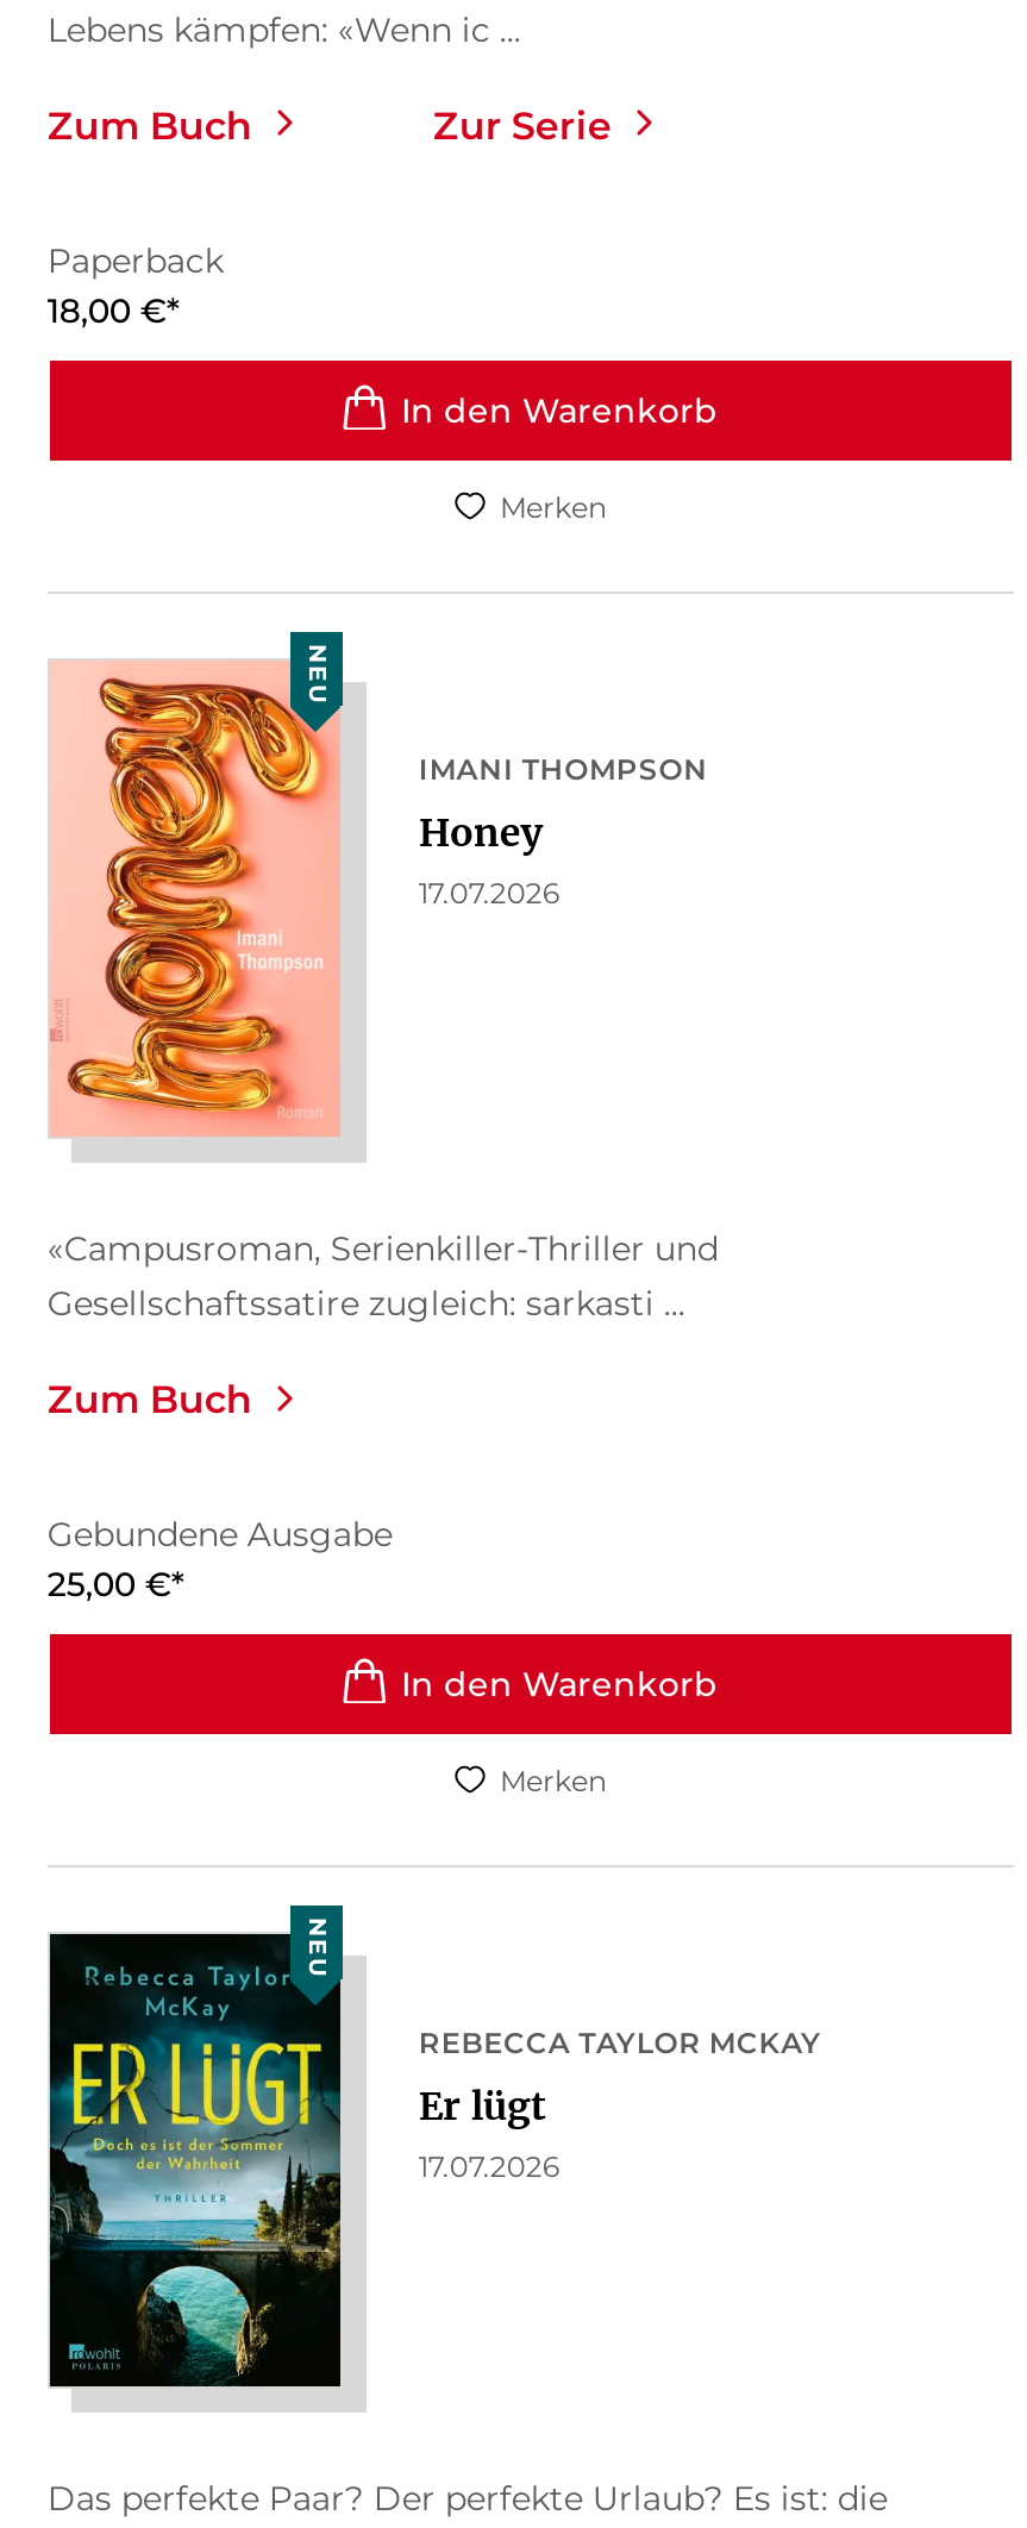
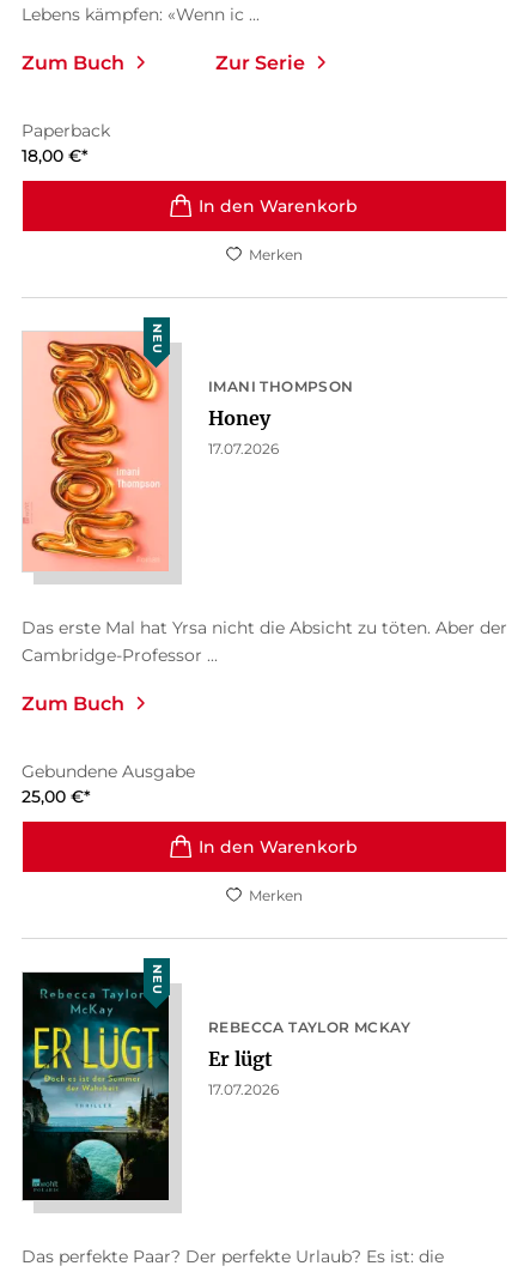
- «Campusroman, Serienkiller-Thriller und
- Gesellschaftssatire zugleich: sarkasti ...
+ Das erste Mal hat Yrsa nicht die Absicht zu töten. Aber der
+ Cambridge-Professor ...
